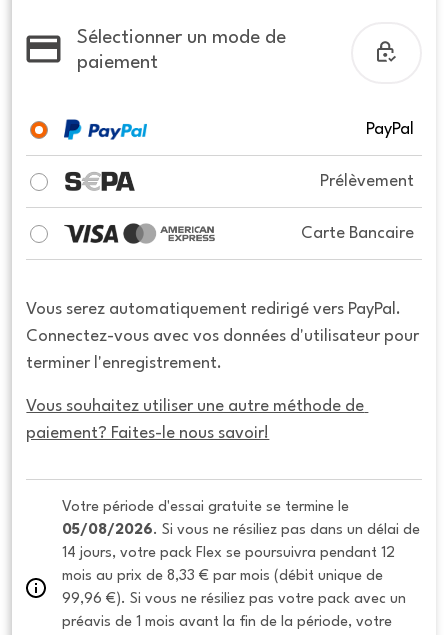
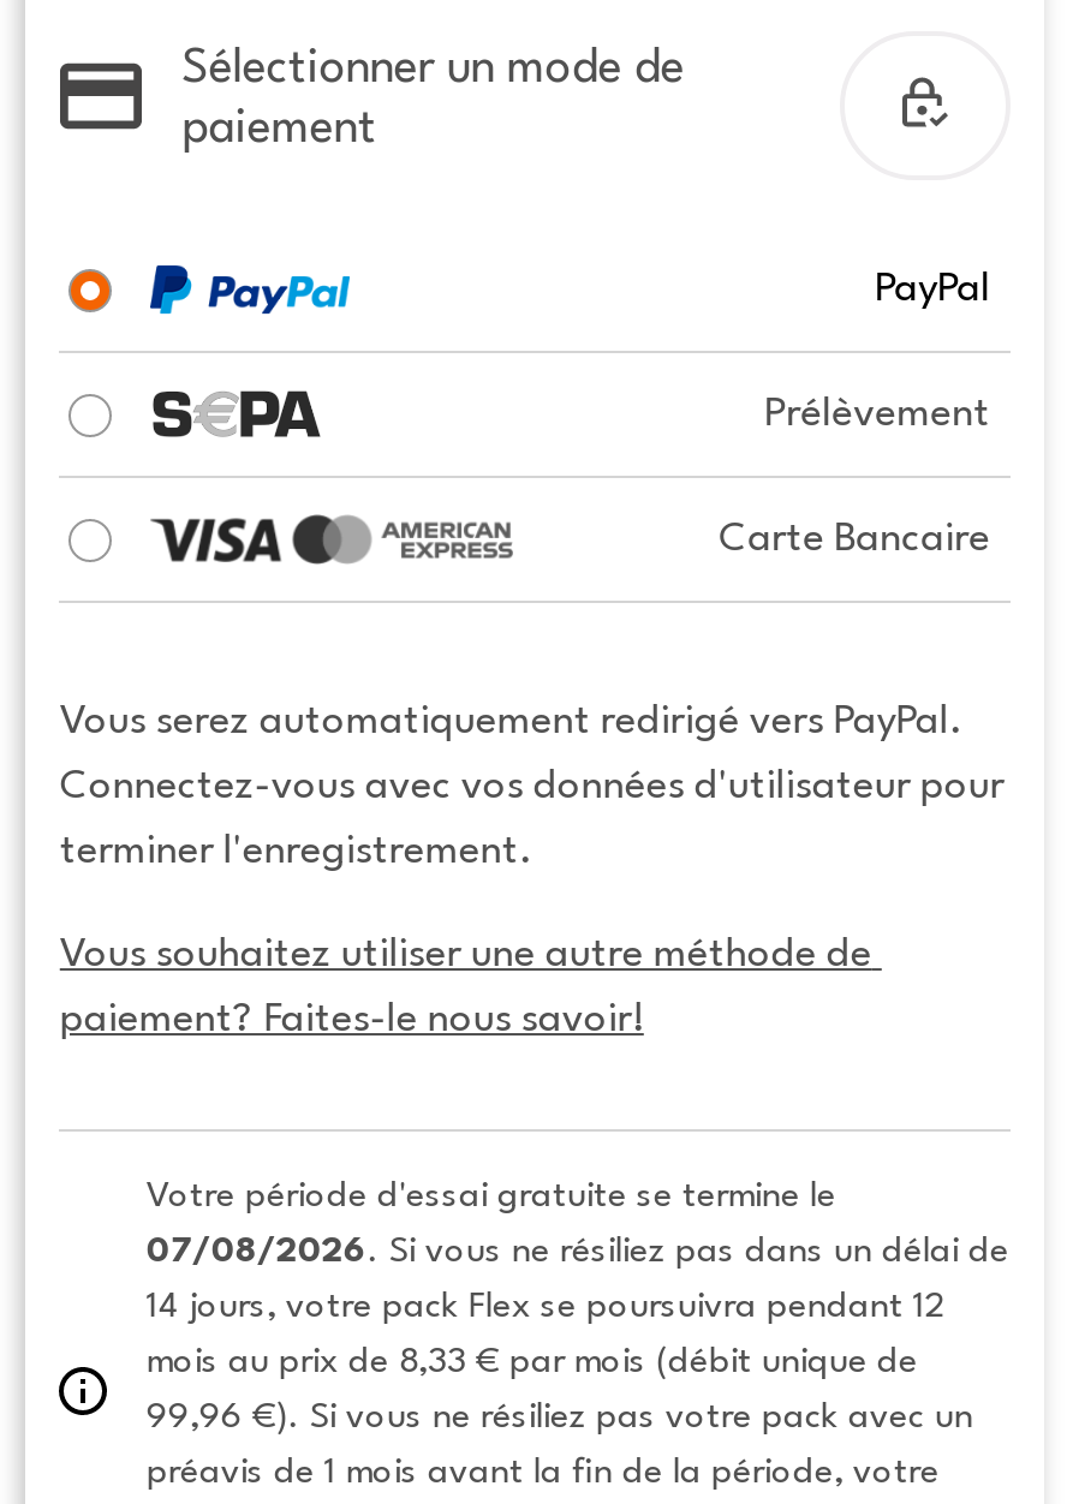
- 05/08/2026. Si vous ne résiliez pas dans un délai de
+ 07/08/2026. Si vous ne résiliez pas dans un délai de
